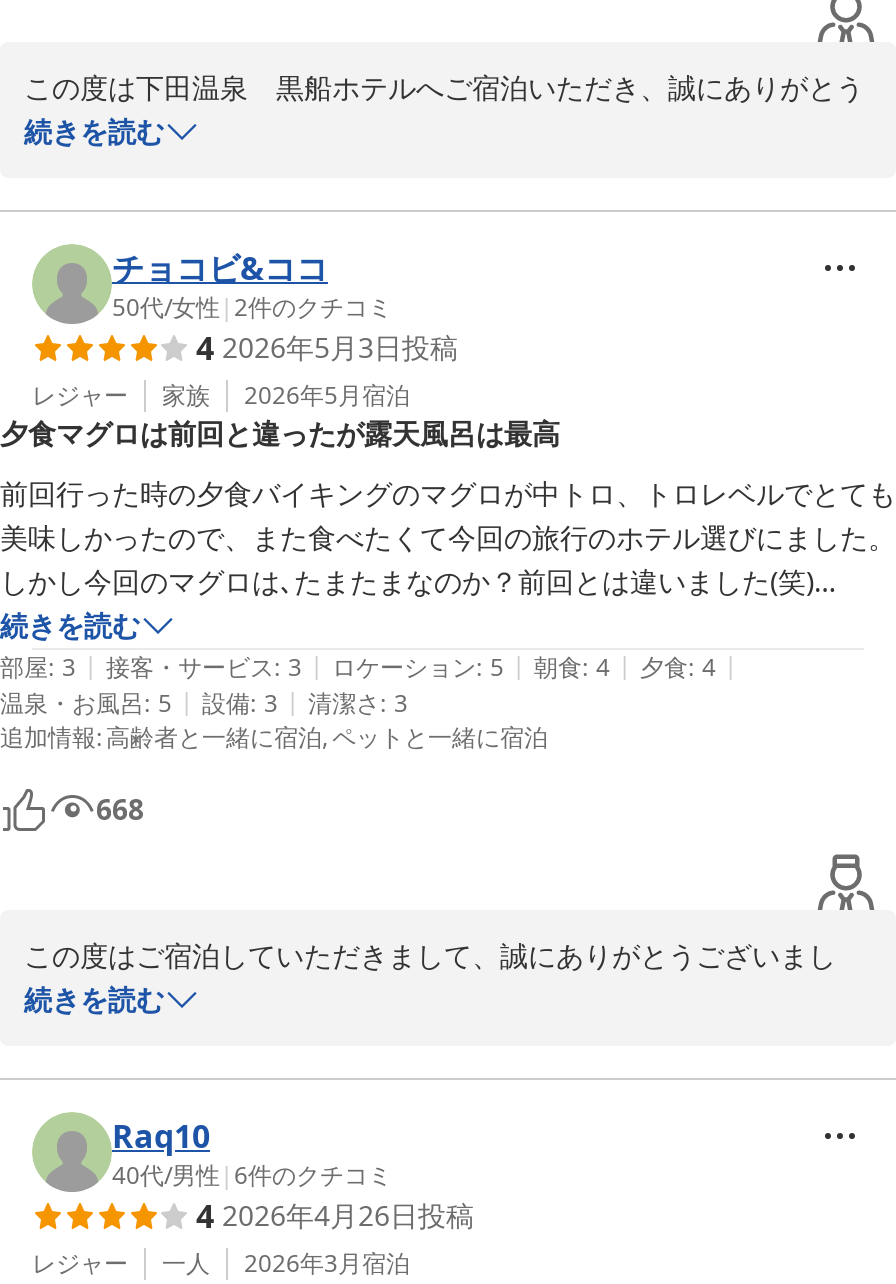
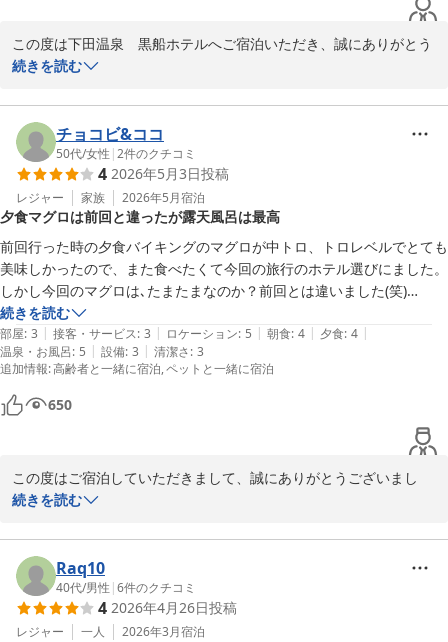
- 668
+ 650
